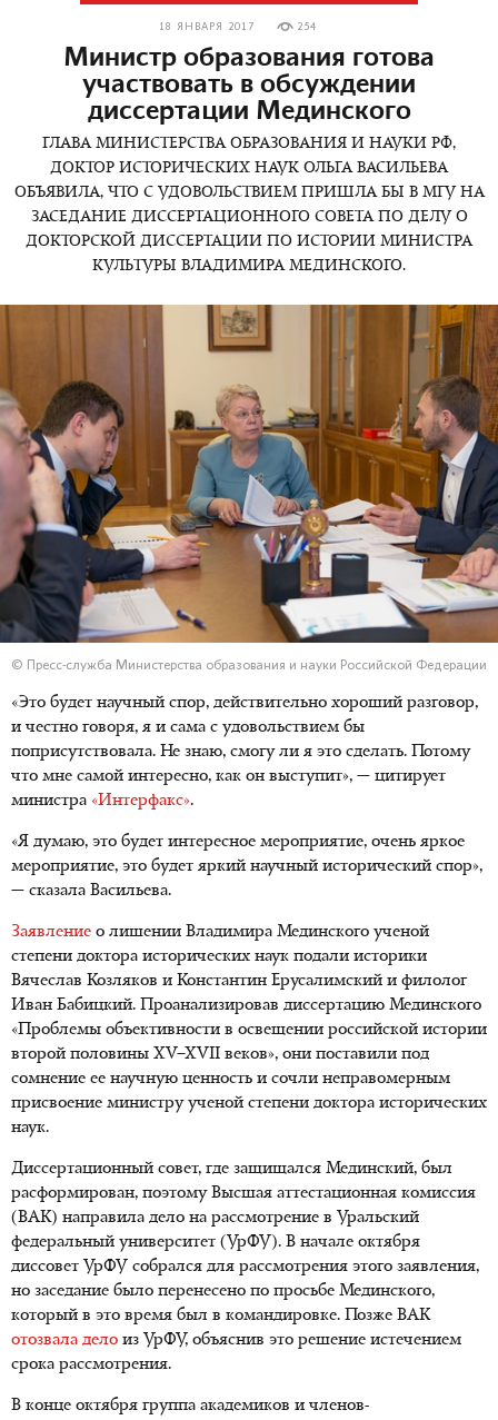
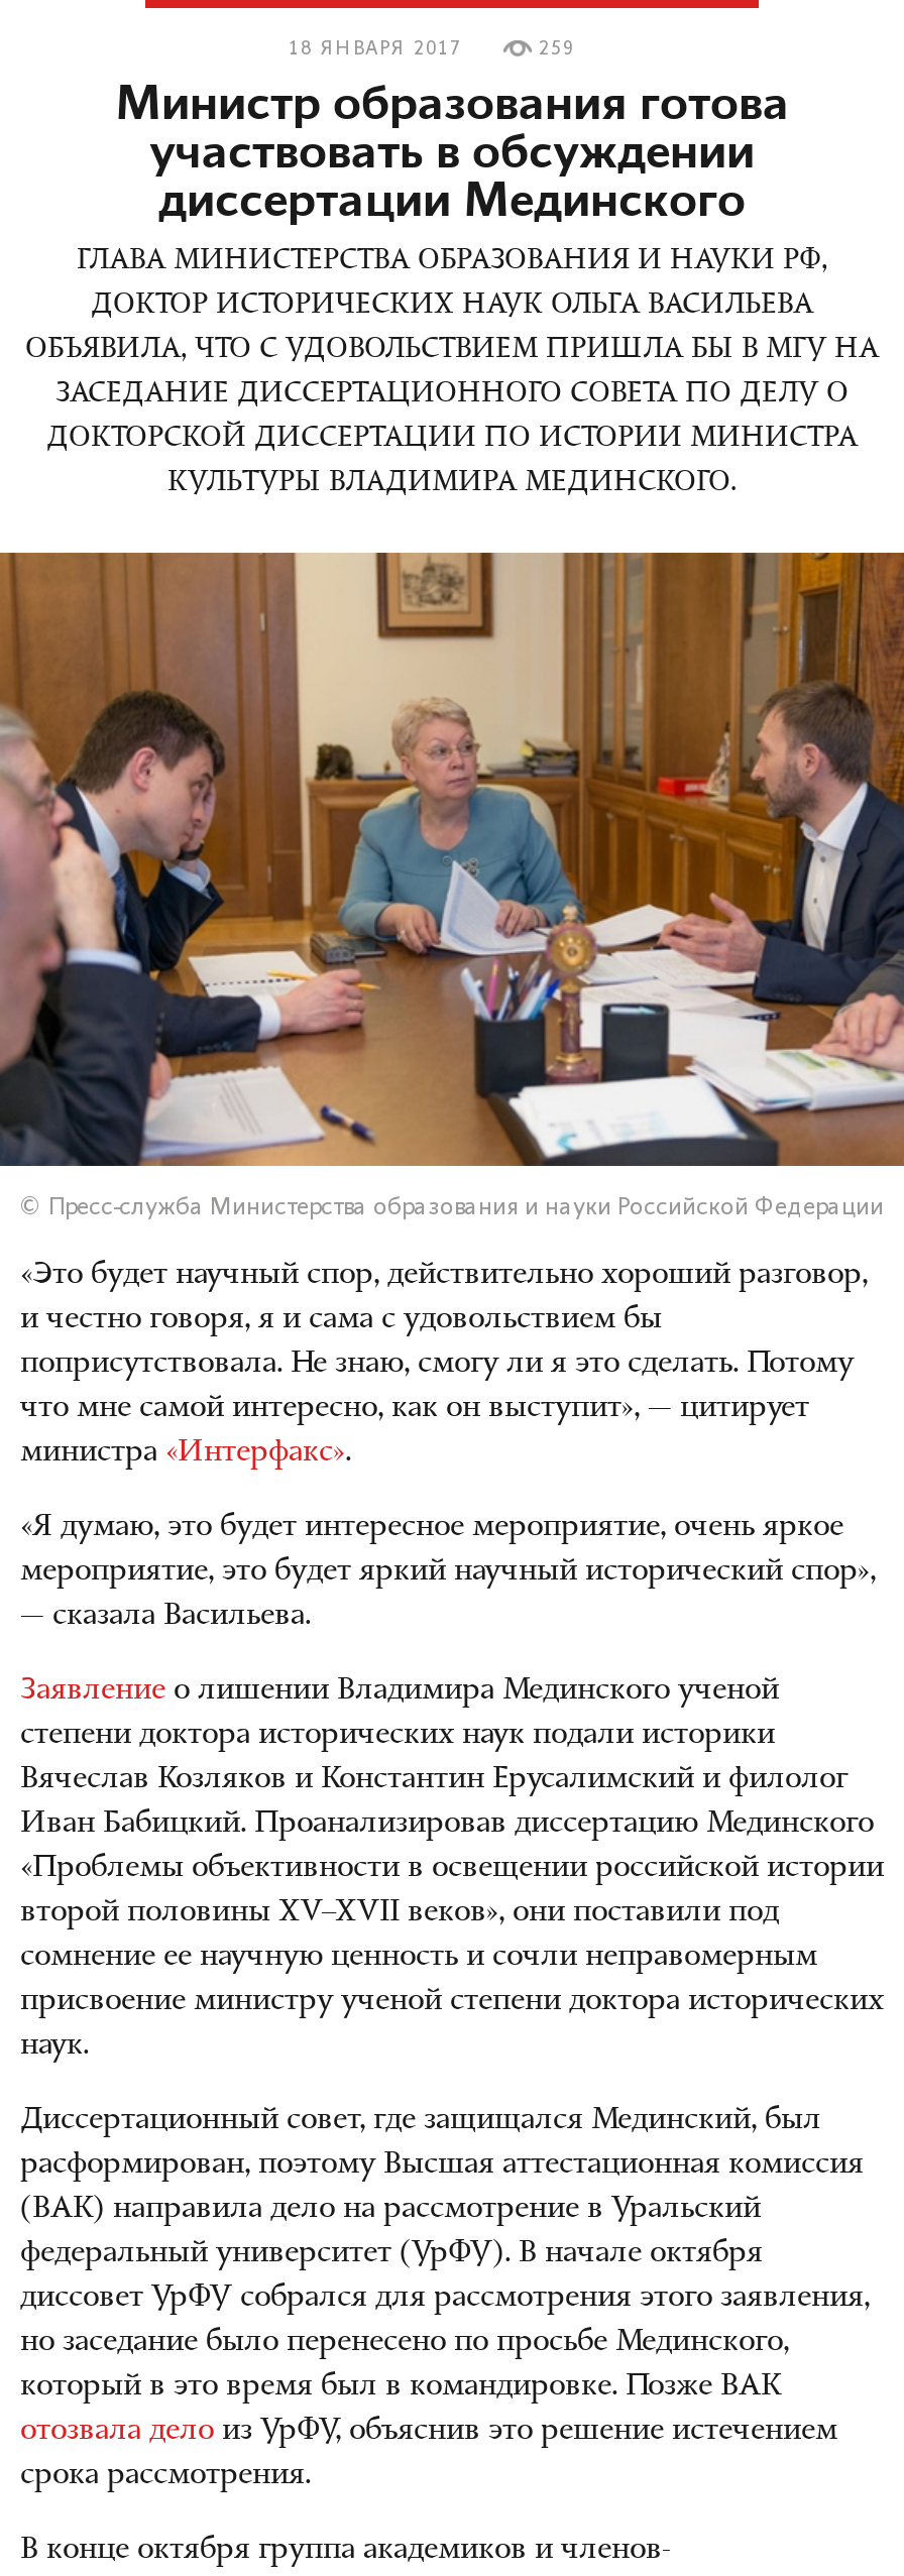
- 254
+ 259
